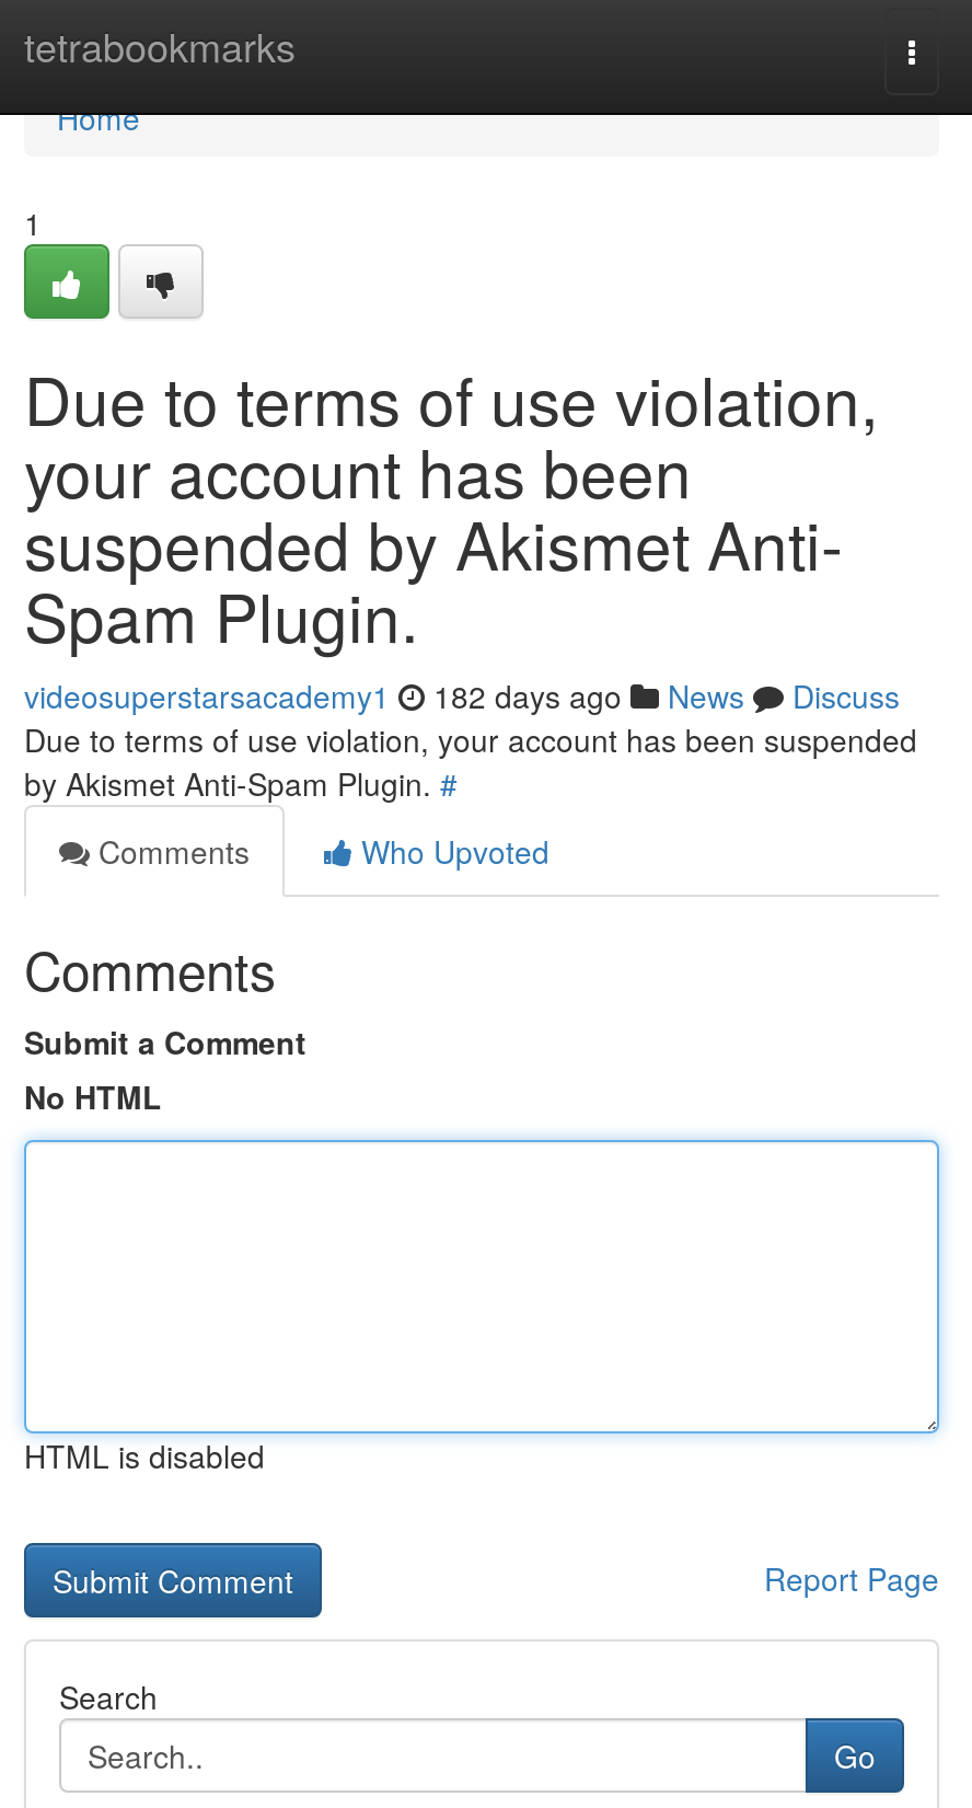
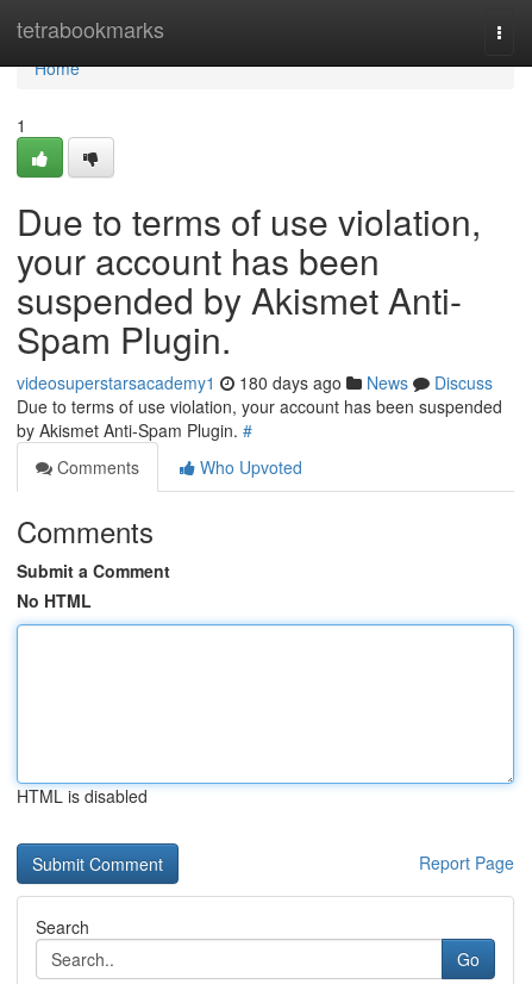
- videosuperstarsacademy1 182 days ago News Discuss
+ videosuperstarsacademy1 180 days ago News Discuss
